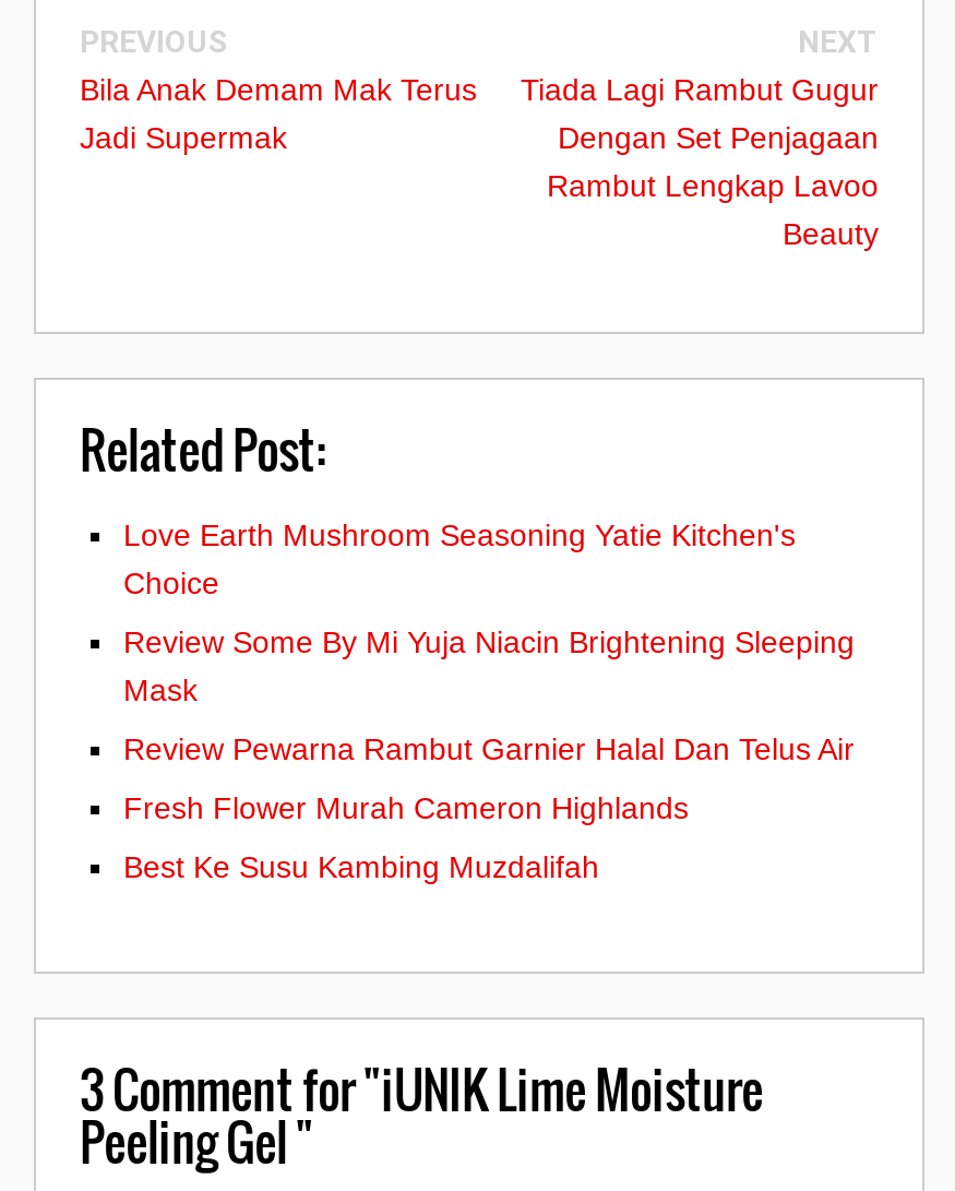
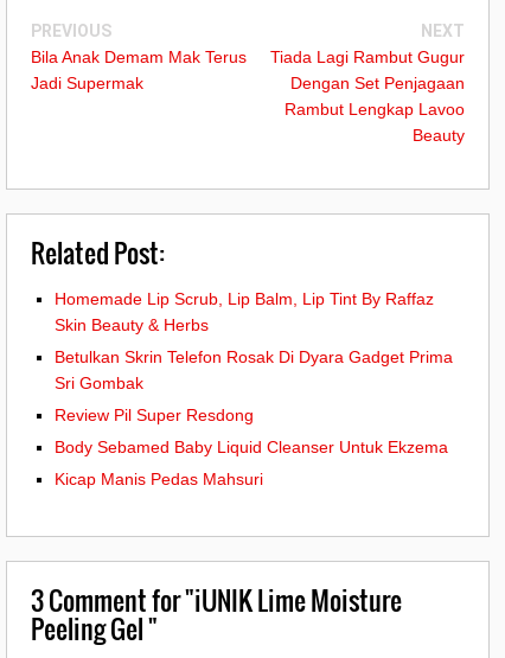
- Love Earth Mushroom Seasoning Yatie Kitchen's
- Choice
+ Homemade Lip Scrub, Lip Balm, Lip Tint By Raffaz
+ Skin Beauty & Herbs

- Review Some By Mi Yuja Niacin Brightening Sleeping
- Mask
+ Betulkan Skrin Telefon Rosak Di Dyara Gadget Prima
+ Sri Gombak

- Review Pewarna Rambut Garnier Halal Dan Telus Air
+ Review Pil Super Resdong

- Fresh Flower Murah Cameron Highlands
+ Body Sebamed Baby Liquid Cleanser Untuk Ekzema

- Best Ke Susu Kambing Muzdalifah
+ Kicap Manis Pedas Mahsuri
